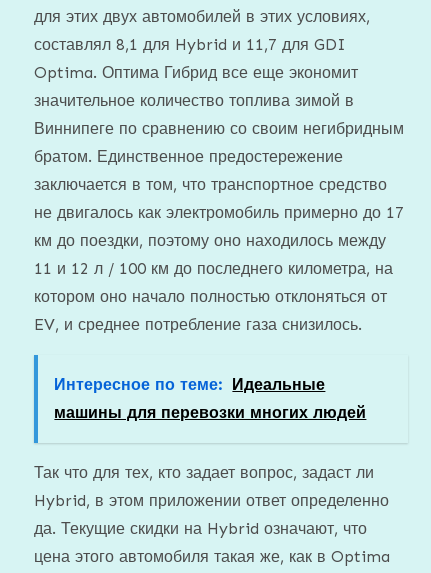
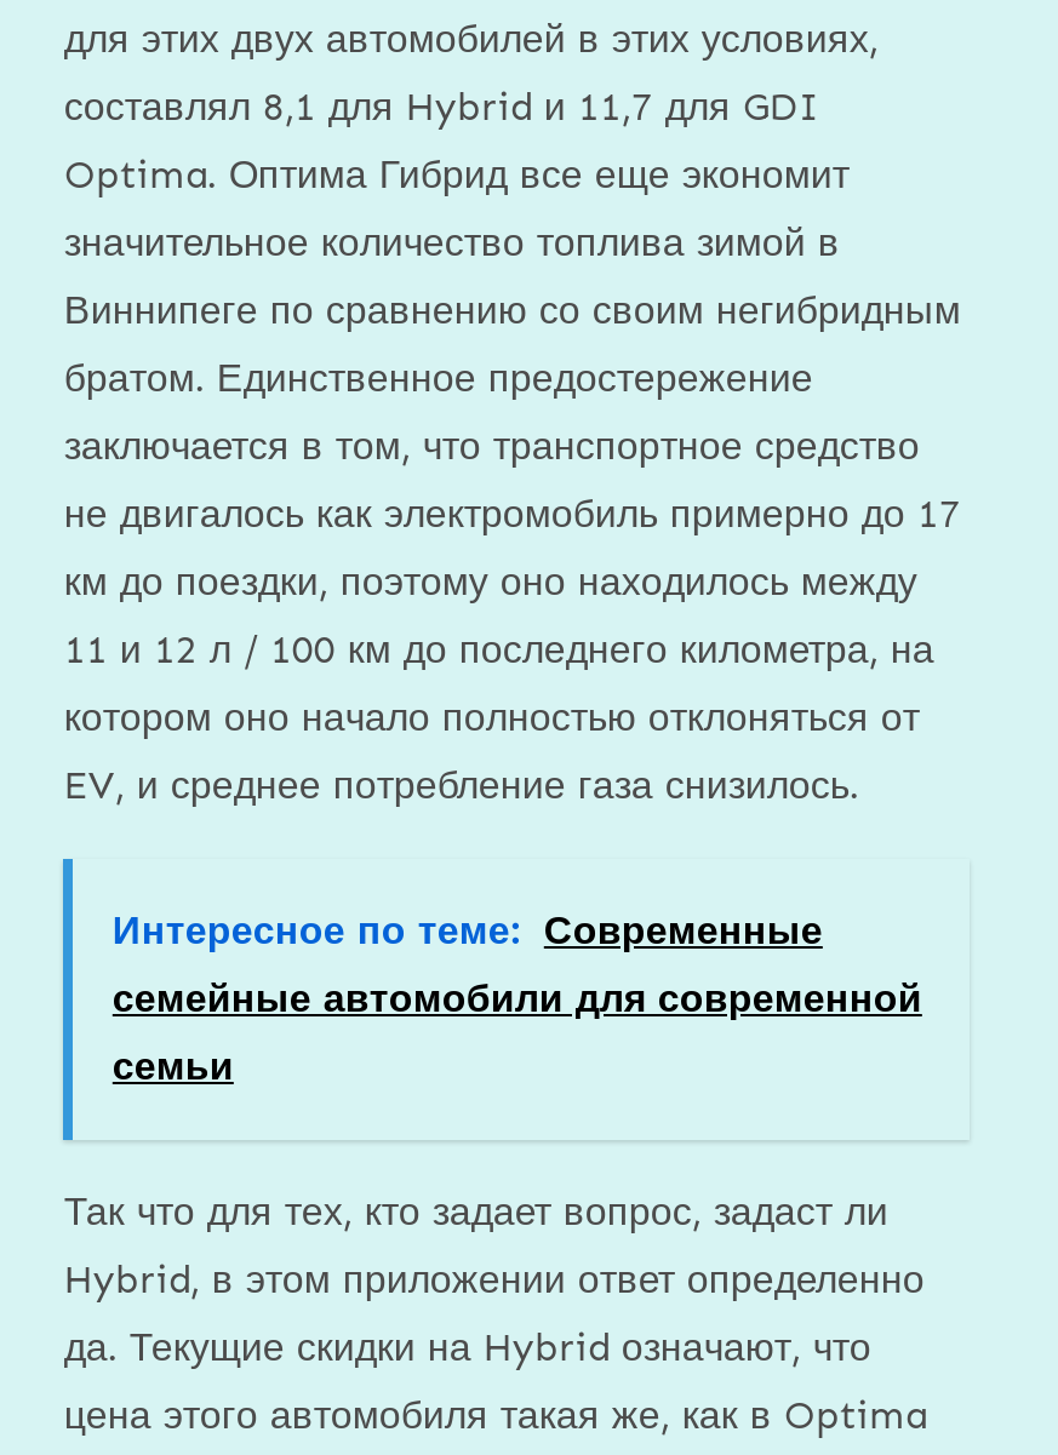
- Интересное по теме: Идеальные
- машины для перевозки многих людей
+ Интересное по теме: Современные
+ семейные автомобили для современной
+ семьи
